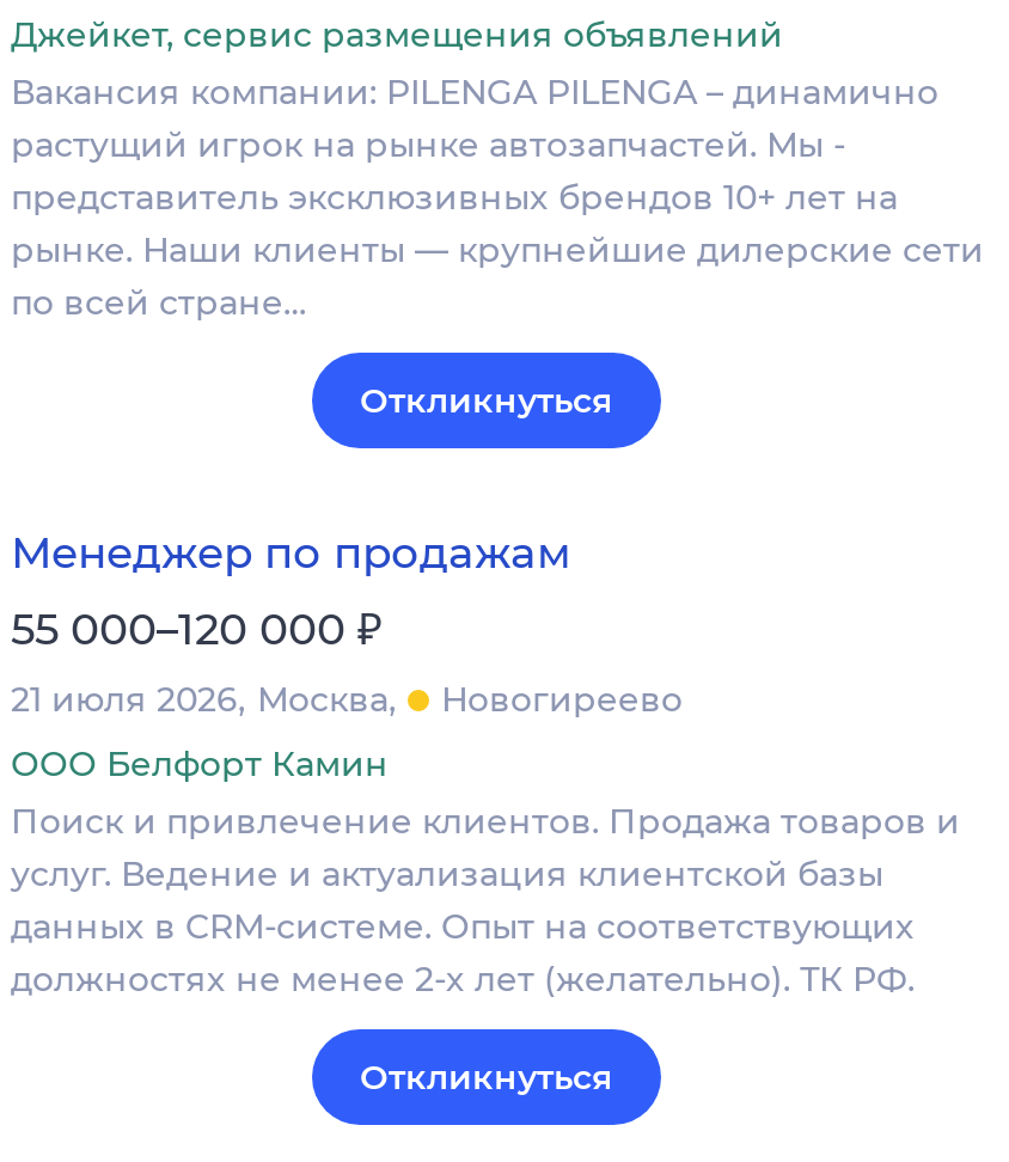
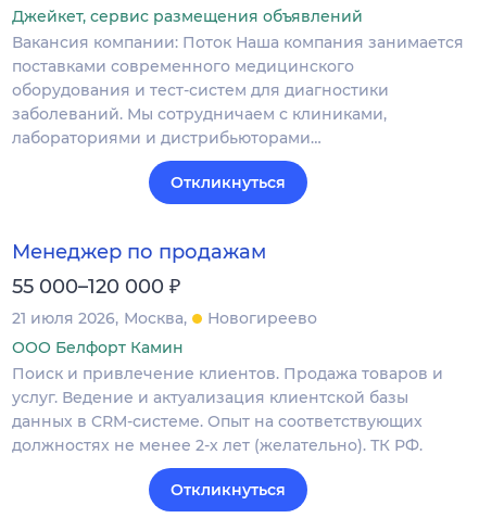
- Вакансия компании: PILENGA PILENGA – динамично
- растущий игрок на рынке автозапчастей. Мы -
- представитель эксклюзивных брендов 10+ лет на
- рынке. Наши клиенты — крупнейшие дилерские сети
- по всей стране…
+ Вакансия компании: Поток Наша компания занимается
+ поставками современного медицинского
+ оборудования и тест-систем для диагностики
+ заболеваний. Мы сотрудничаем с клиниками,
+ лабораториями и дистрибьюторами…
